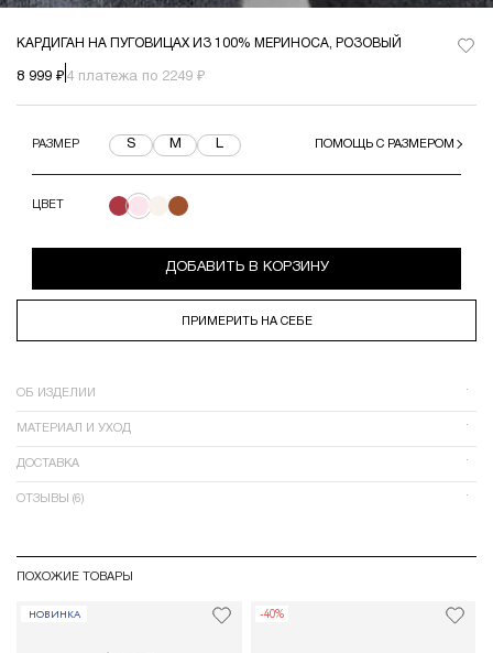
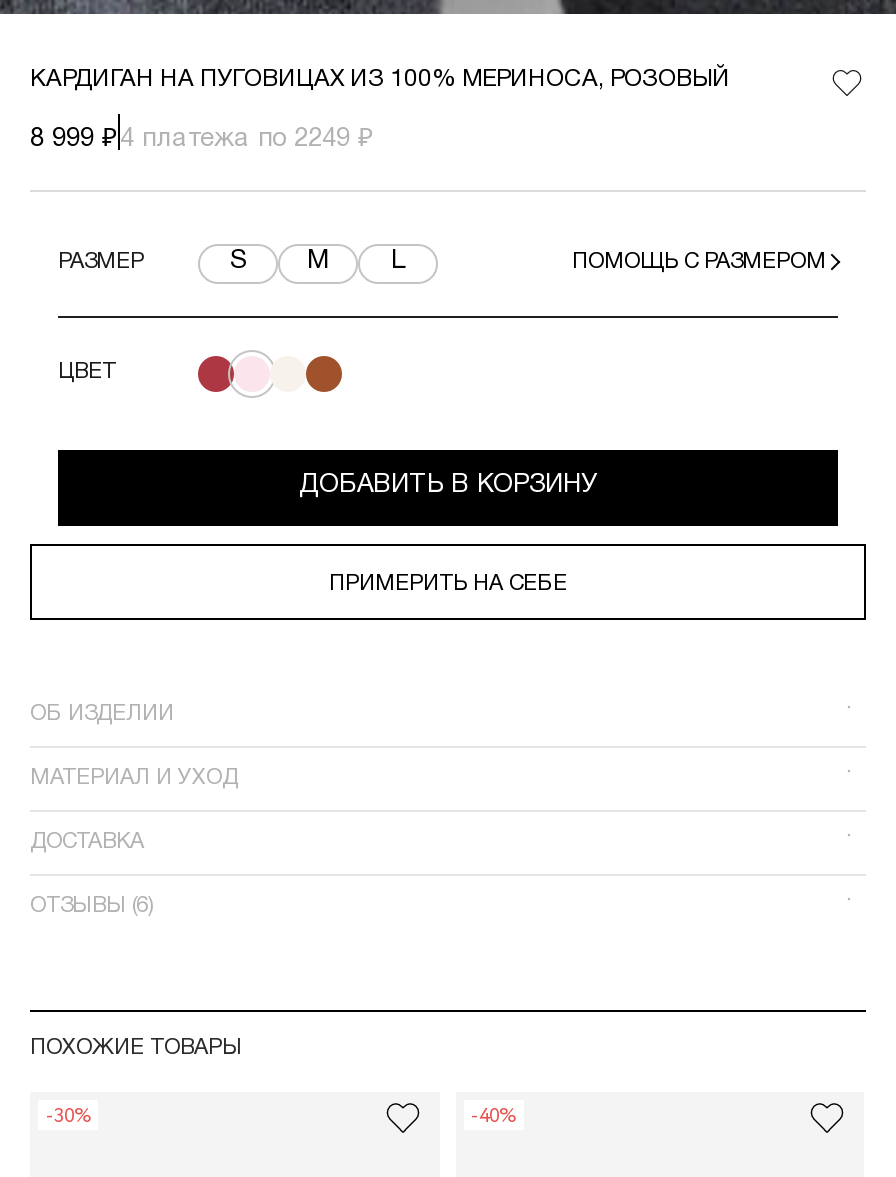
- НОВИНКА
+ -30%
